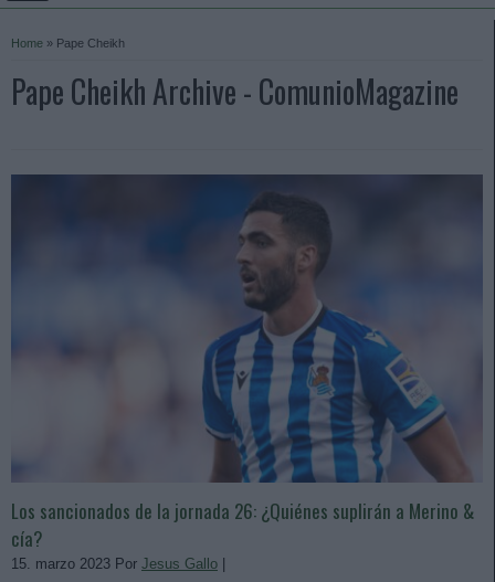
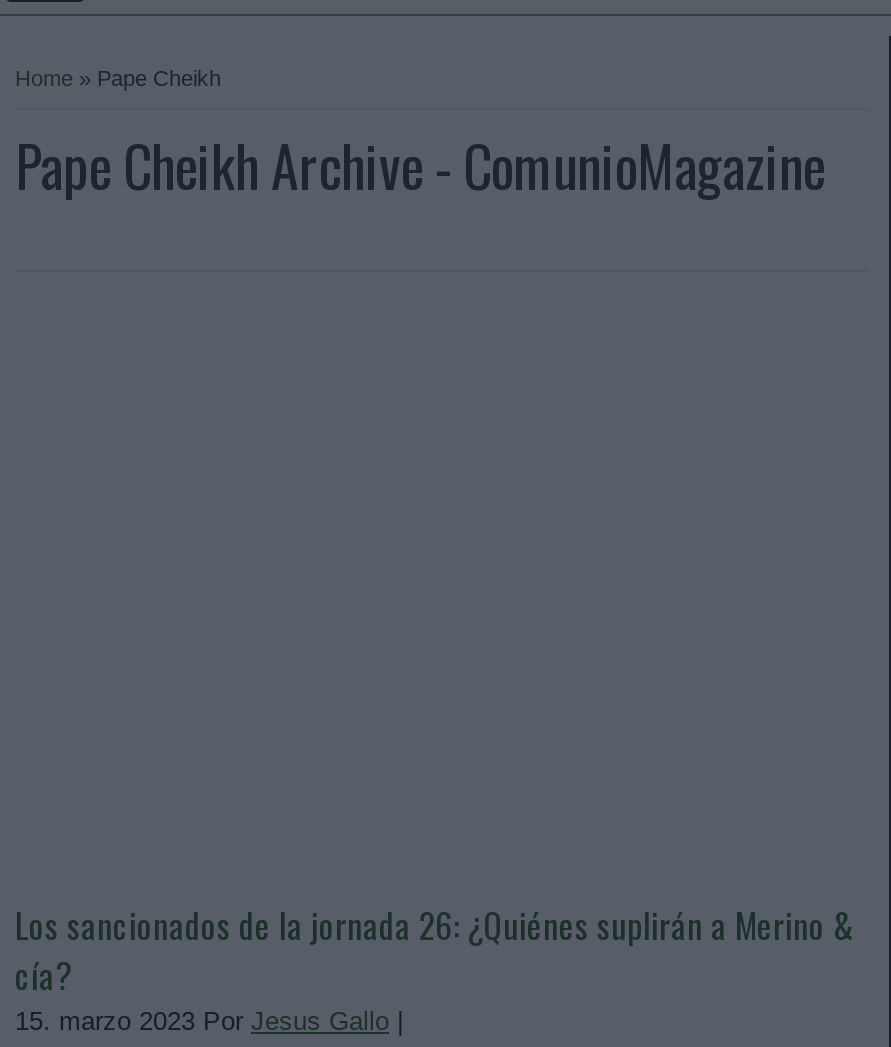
- [image]
